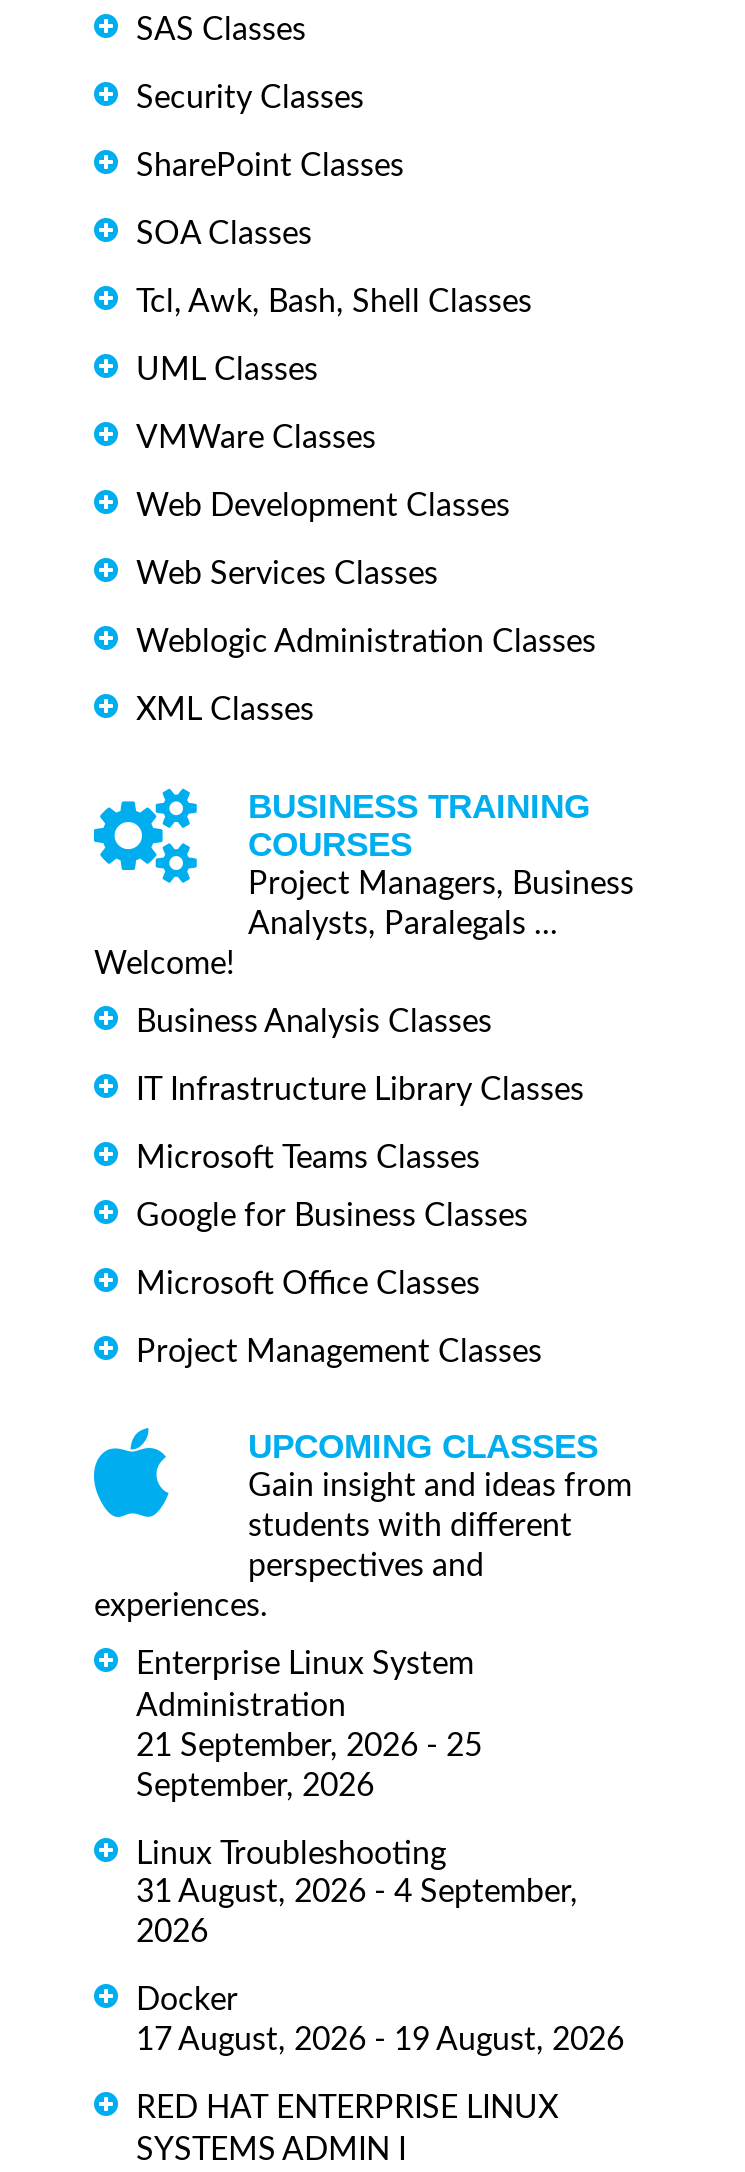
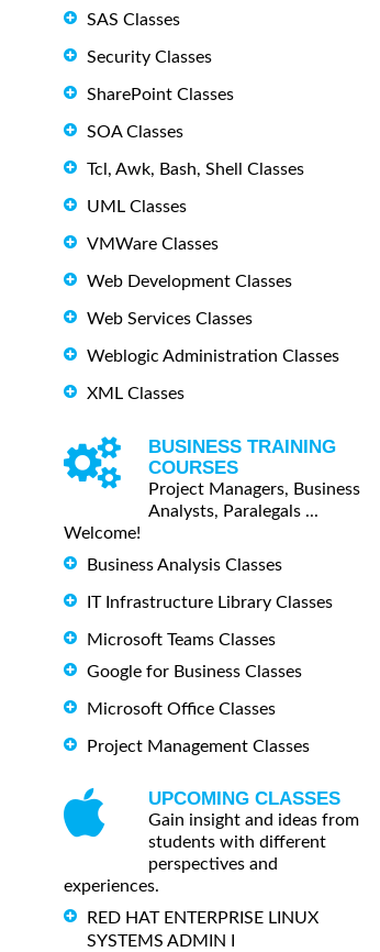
- Enterprise Linux System
- Administration
- 21 September, 2026 - 25
- September, 2026
- Linux Troubleshooting
- 31 August, 2026 - 4 September,
- 2026
- Docker
- 17 August, 2026 - 19 August, 2026
